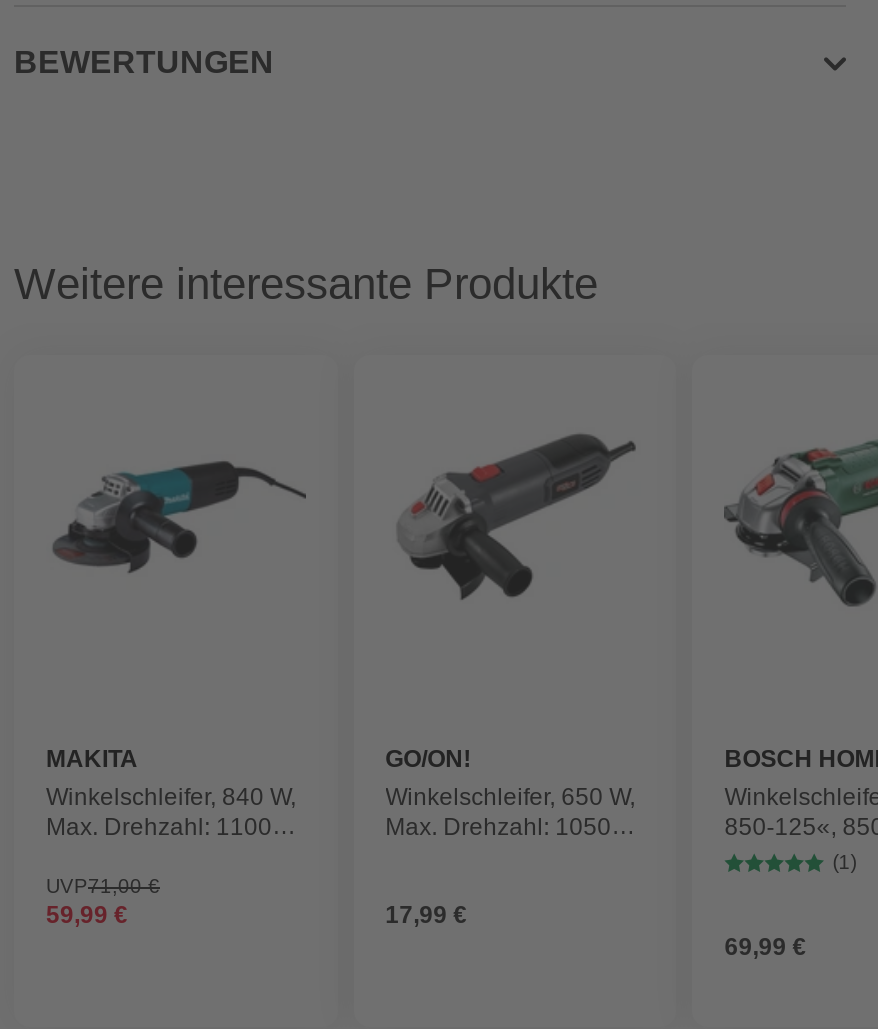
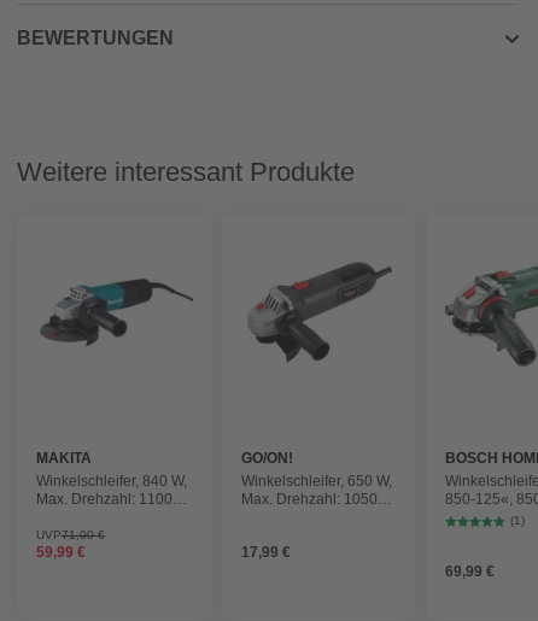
- Weitere interessante Produkte
+ Weitere interessant Produkte
